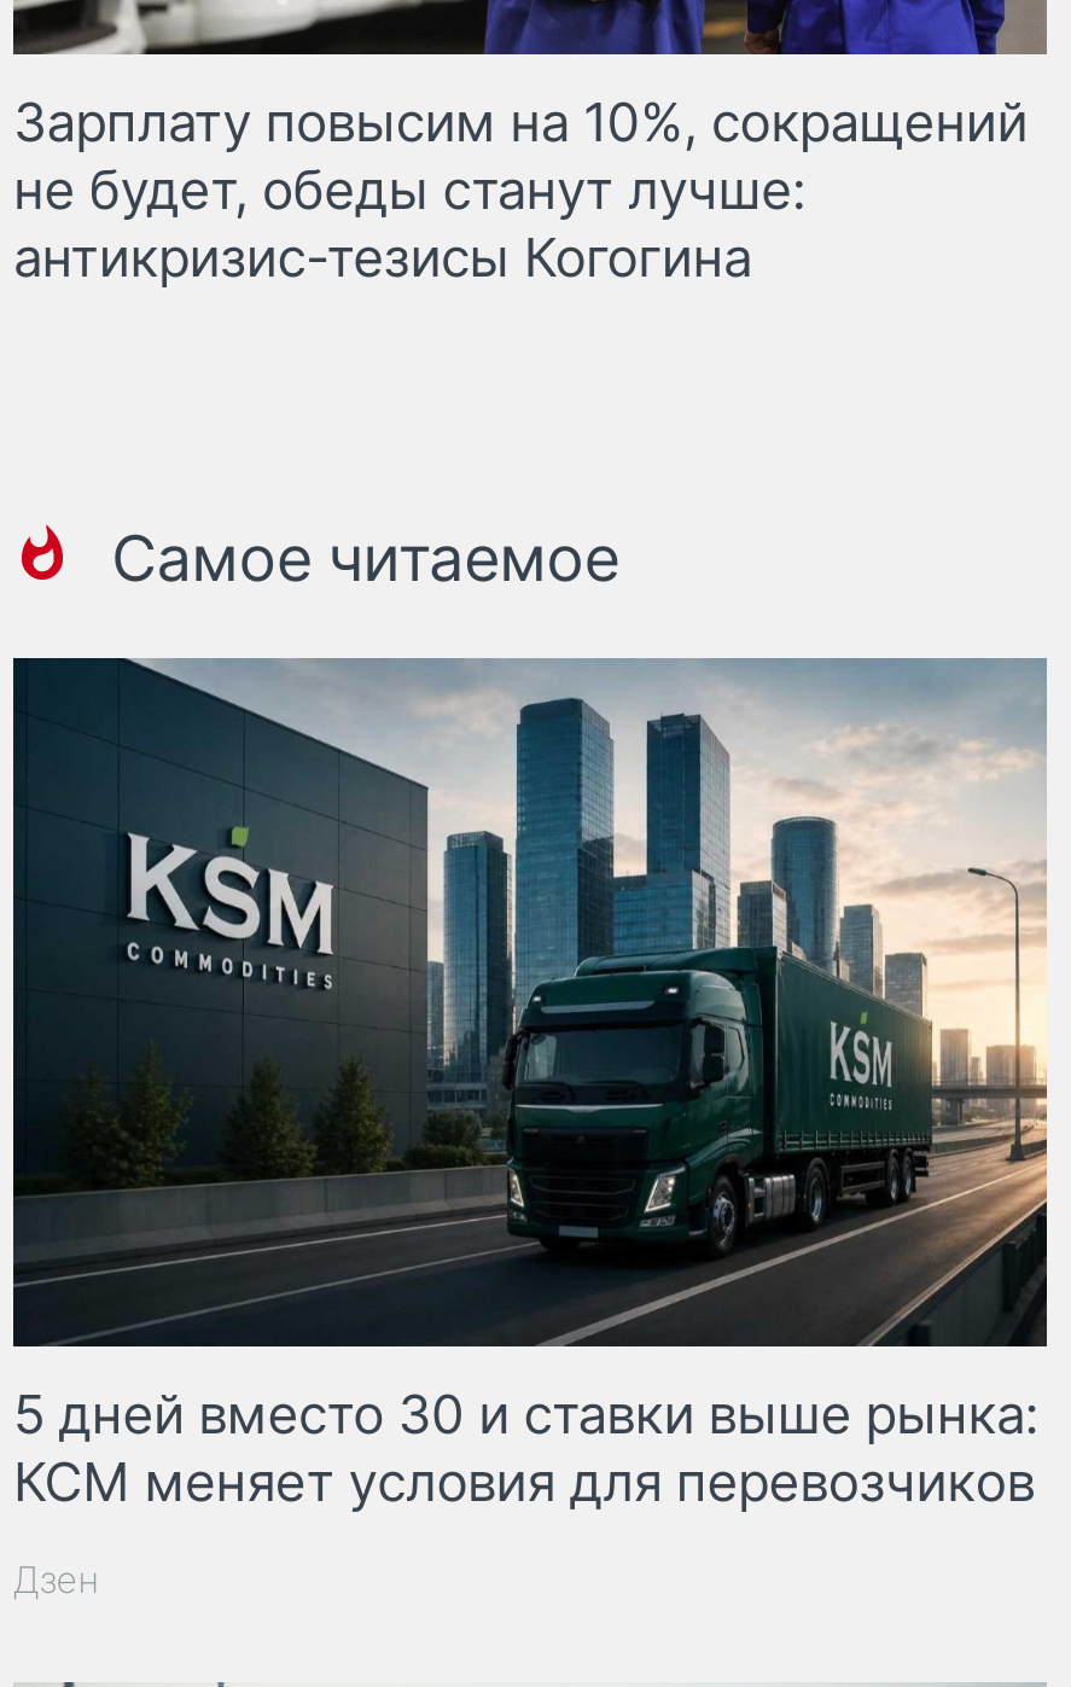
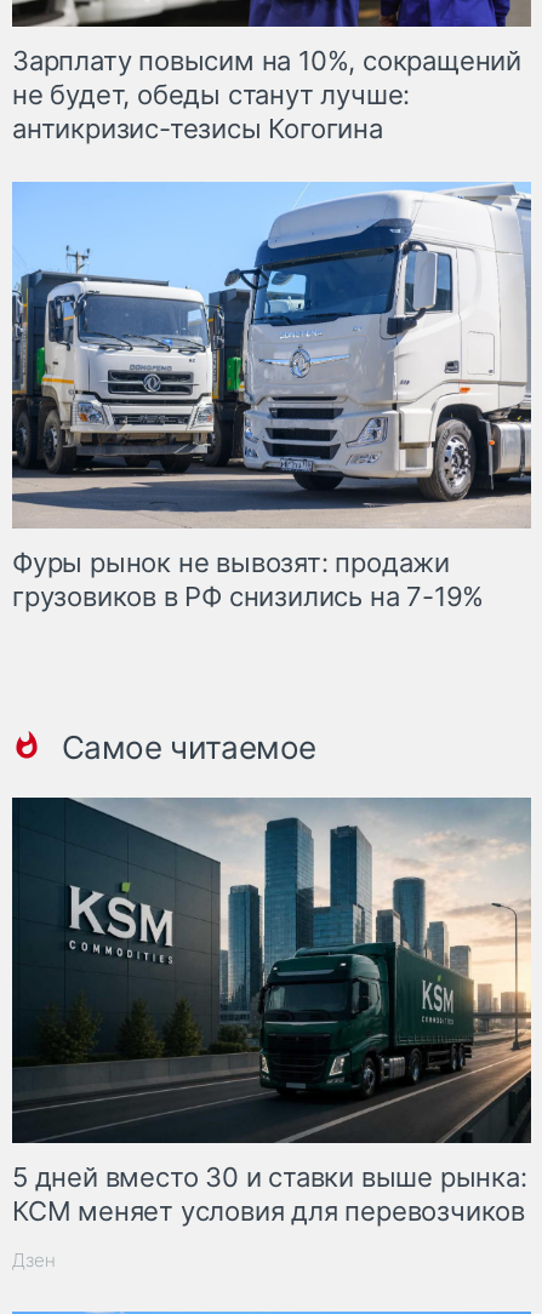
+ [image]
+ Фуры рынок не вывозят: продажи
+ грузовиков в РФ снизились на 7-19%
